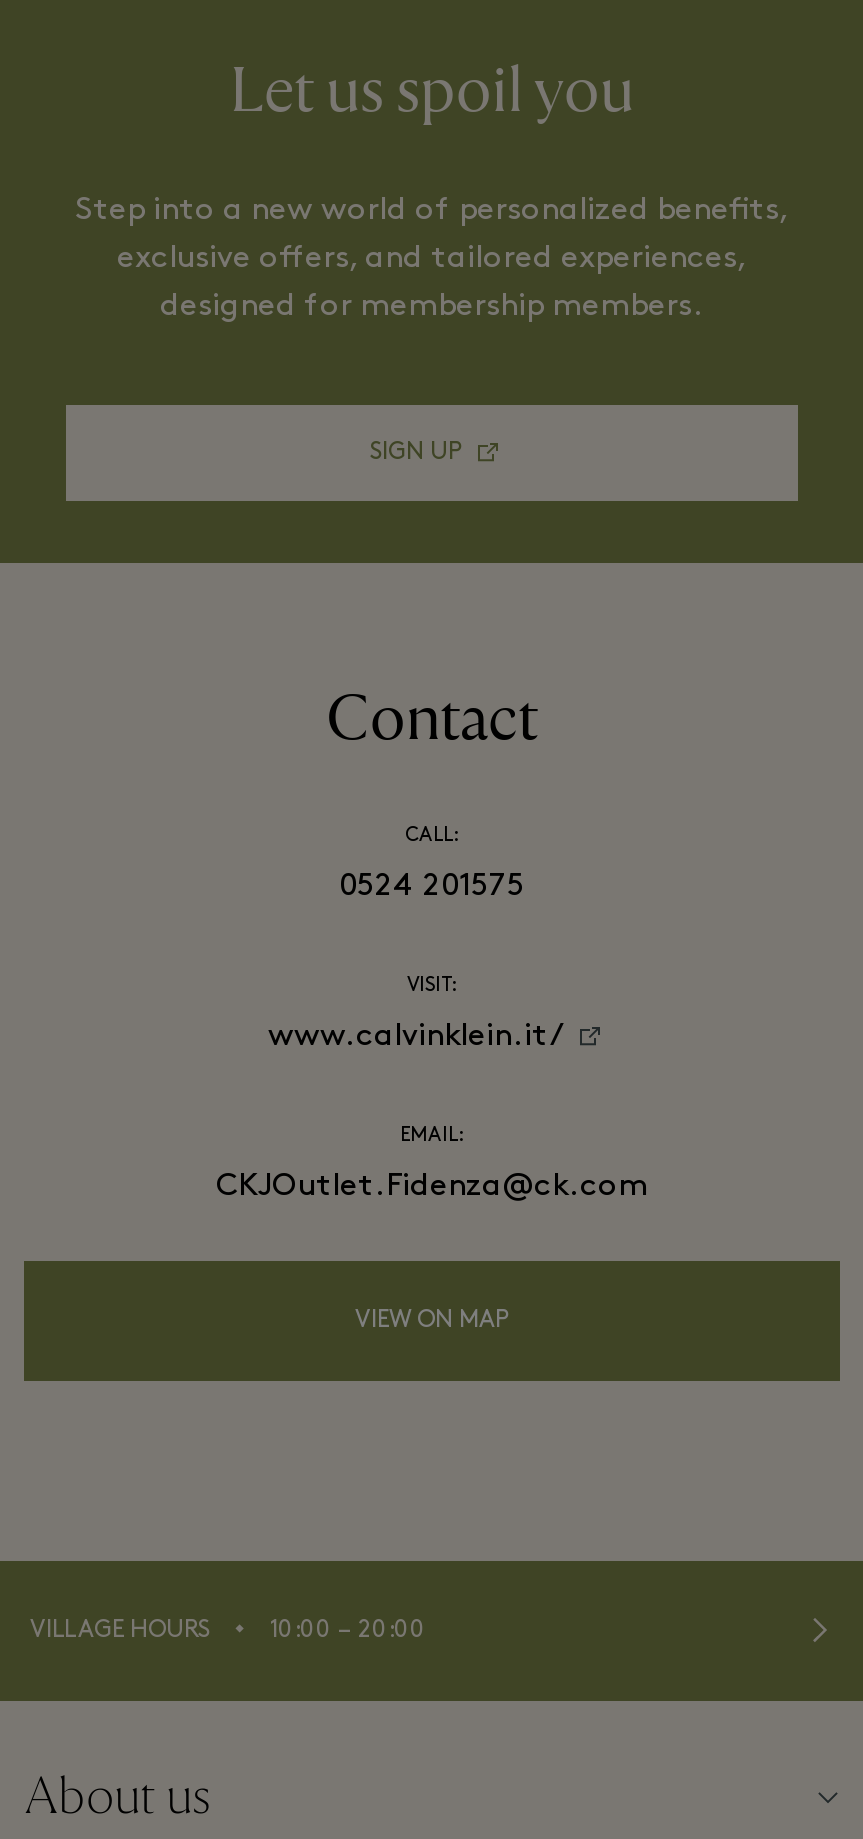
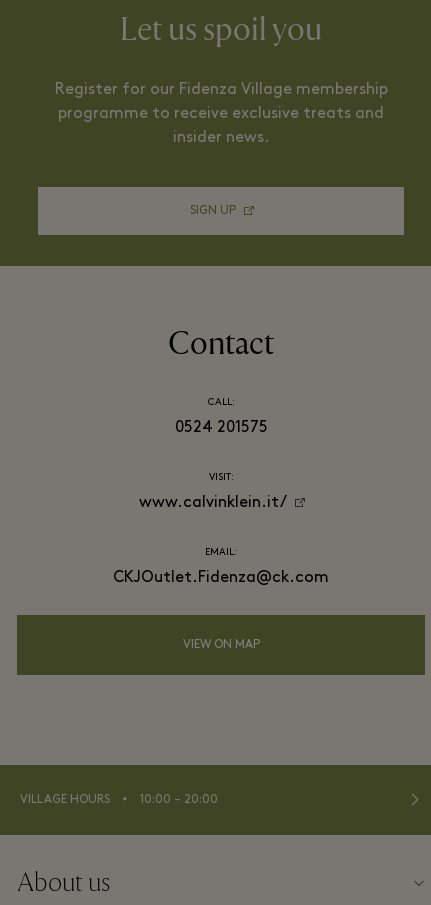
- Step into a new world of personalized benefits,
+ Register for our Fidenza Village membership

- exclusive offers, and tailored experiences,
+ programme to receive exclusive treats and

- designed for membership members.
+ insider news.
